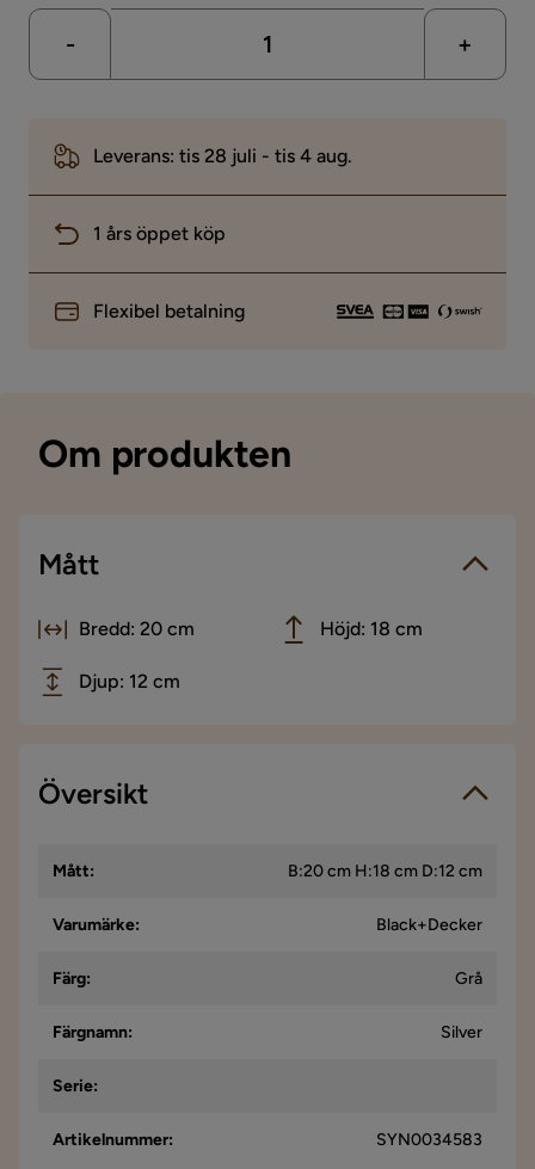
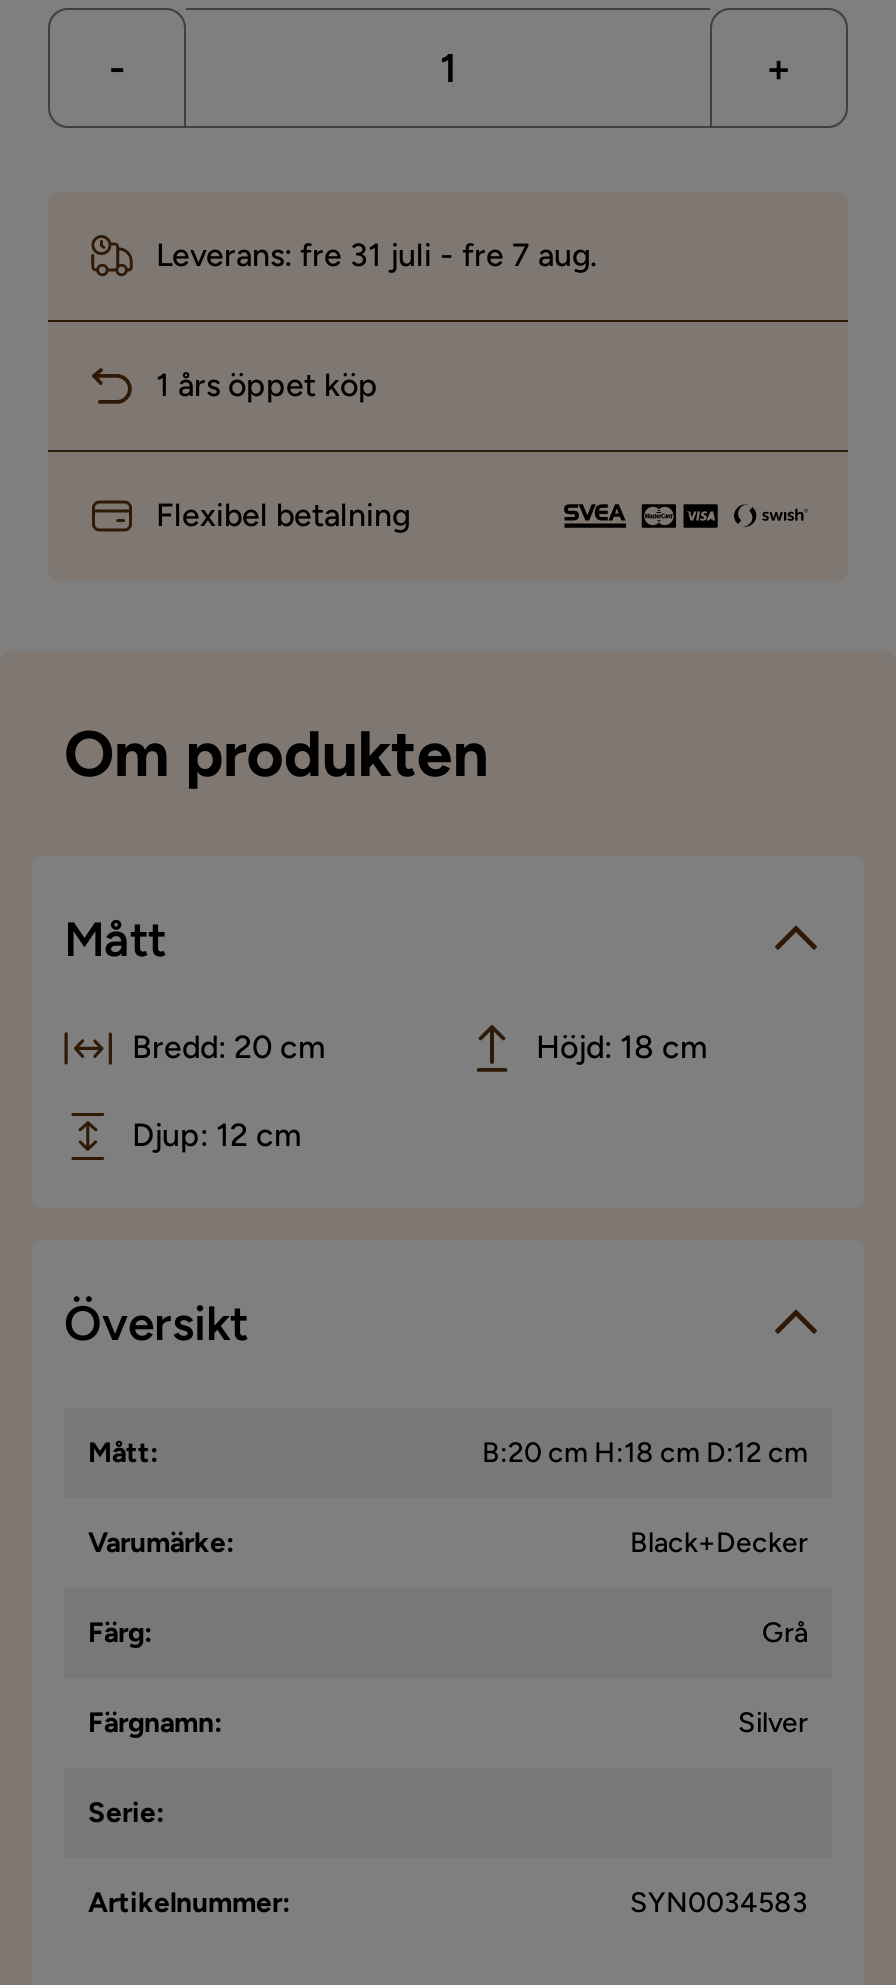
- Leverans: tis 28 juli - tis 4 aug.
+ Leverans: fre 31 juli - fre 7 aug.
